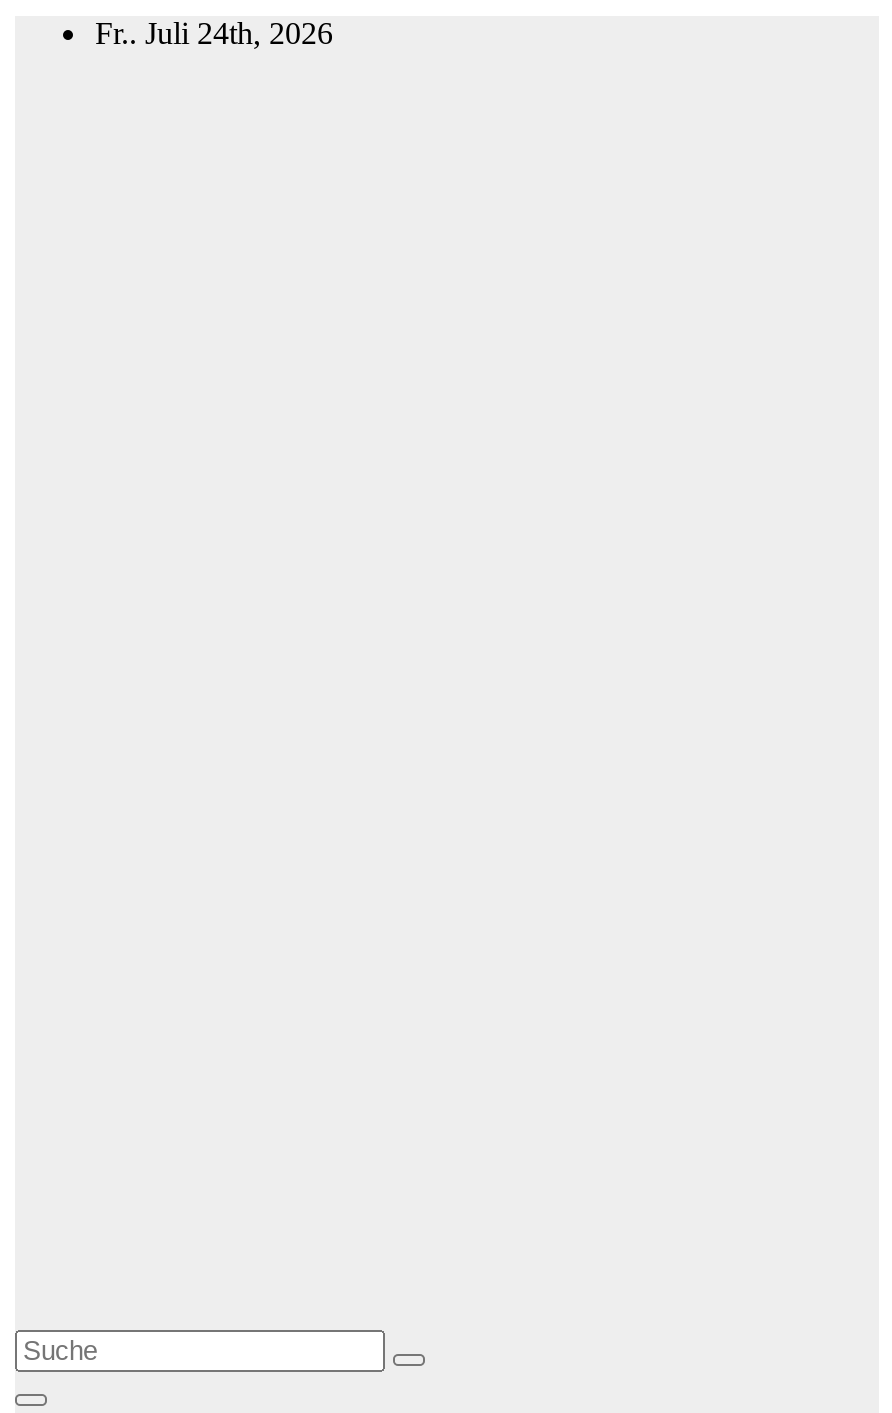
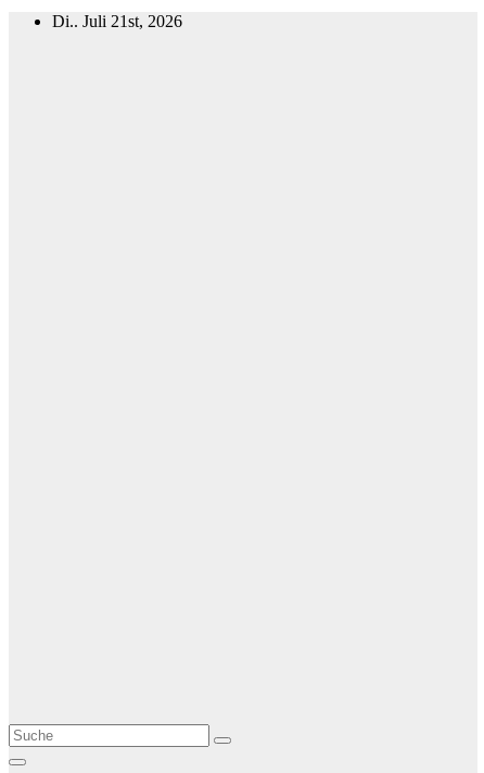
- Fr.. Juli 24th, 2026
+ Di.. Juli 21st, 2026
